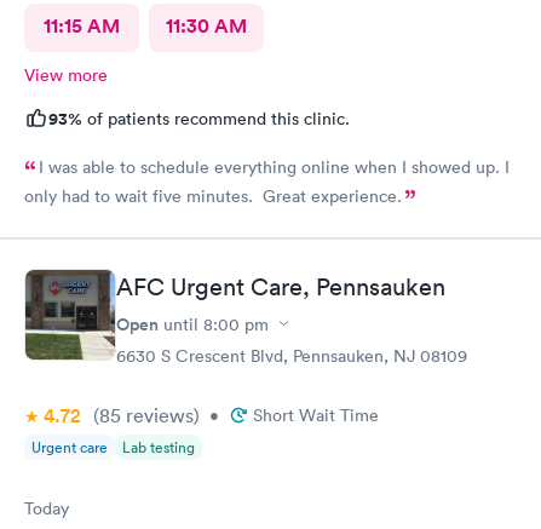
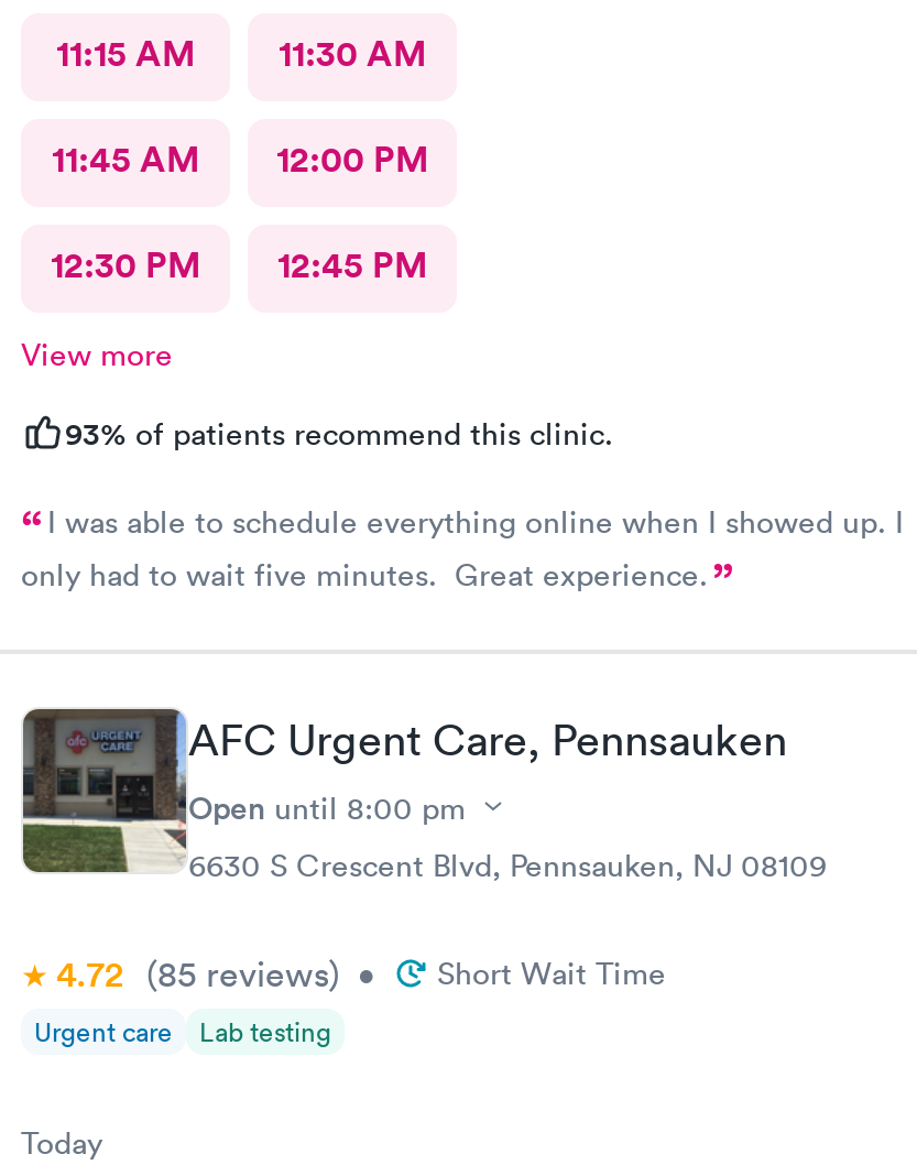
+ 11:45 AM
+ 12:00 PM
+ 12:30 PM
+ 12:45 PM
